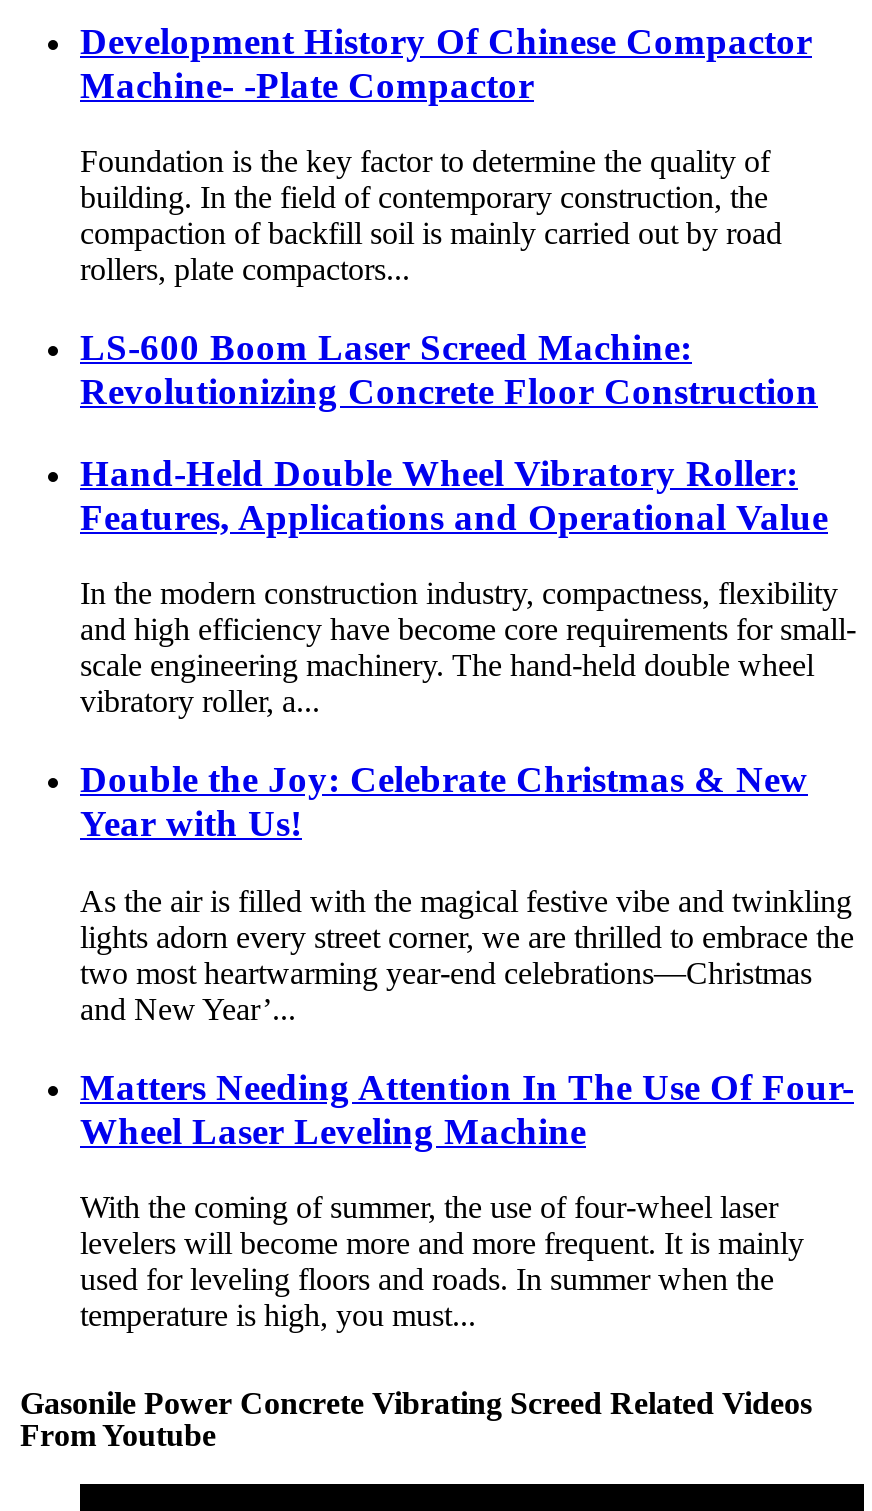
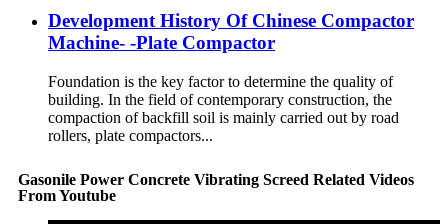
- LS-600 Boom Laser Screed Machine:
- Revolutionizing Concrete Floor Construction
- Hand-Held Double Wheel Vibratory Roller:
- Features, Applications and Operational Value
- In the modern construction industry, compactness, flexibility
- and high efficiency have become core requirements for small-
- scale engineering machinery. The hand-held double wheel
- vibratory roller, a...
- Double the Joy: Celebrate Christmas & New
- Year with Us!
- As the air is filled with the magical festive vibe and twinkling
- lights adorn every street corner, we are thrilled to embrace the
- two most heartwarming year-end celebrations—Christmas
- and New Year’...
- Matters Needing Attention In The Use Of Four-
- Wheel Laser Leveling Machine
- With the coming of summer, the use of four-wheel laser
- levelers will become more and more frequent. It is mainly
- used for leveling floors and roads. In summer when the
- temperature is high, you must...
